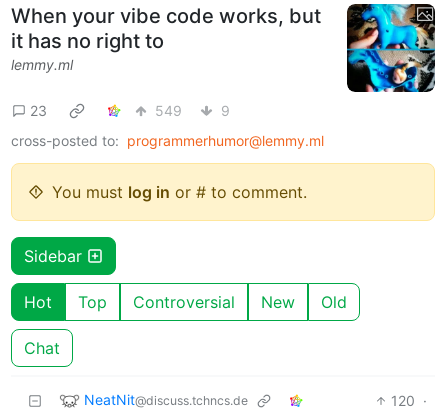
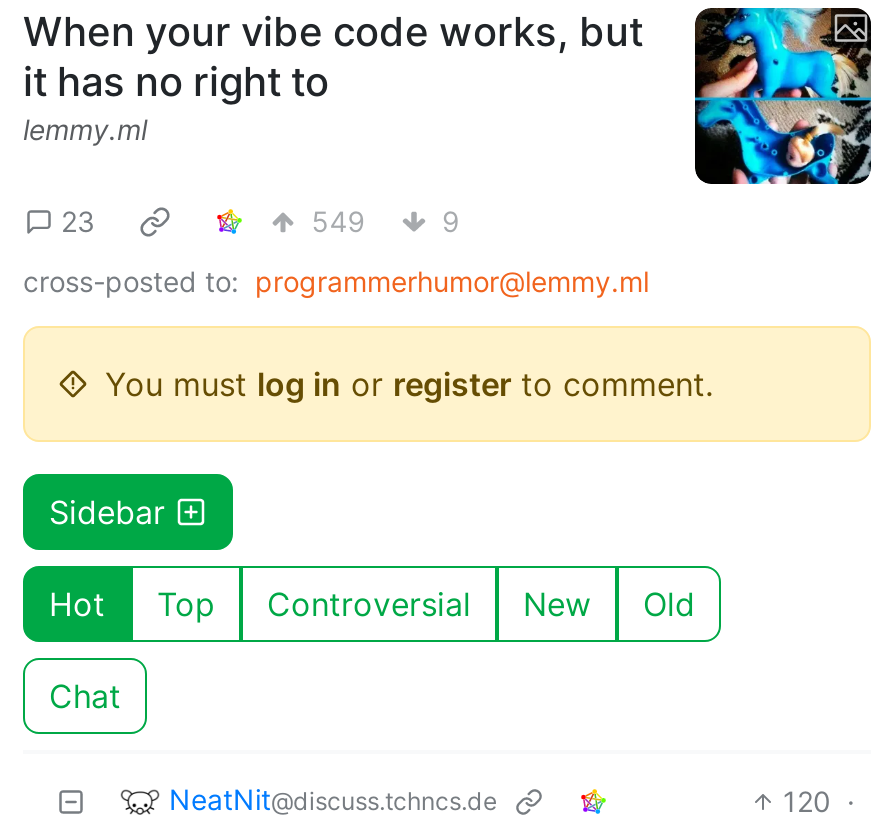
- You must log in or # to comment.
+ You must log in or register to comment.
